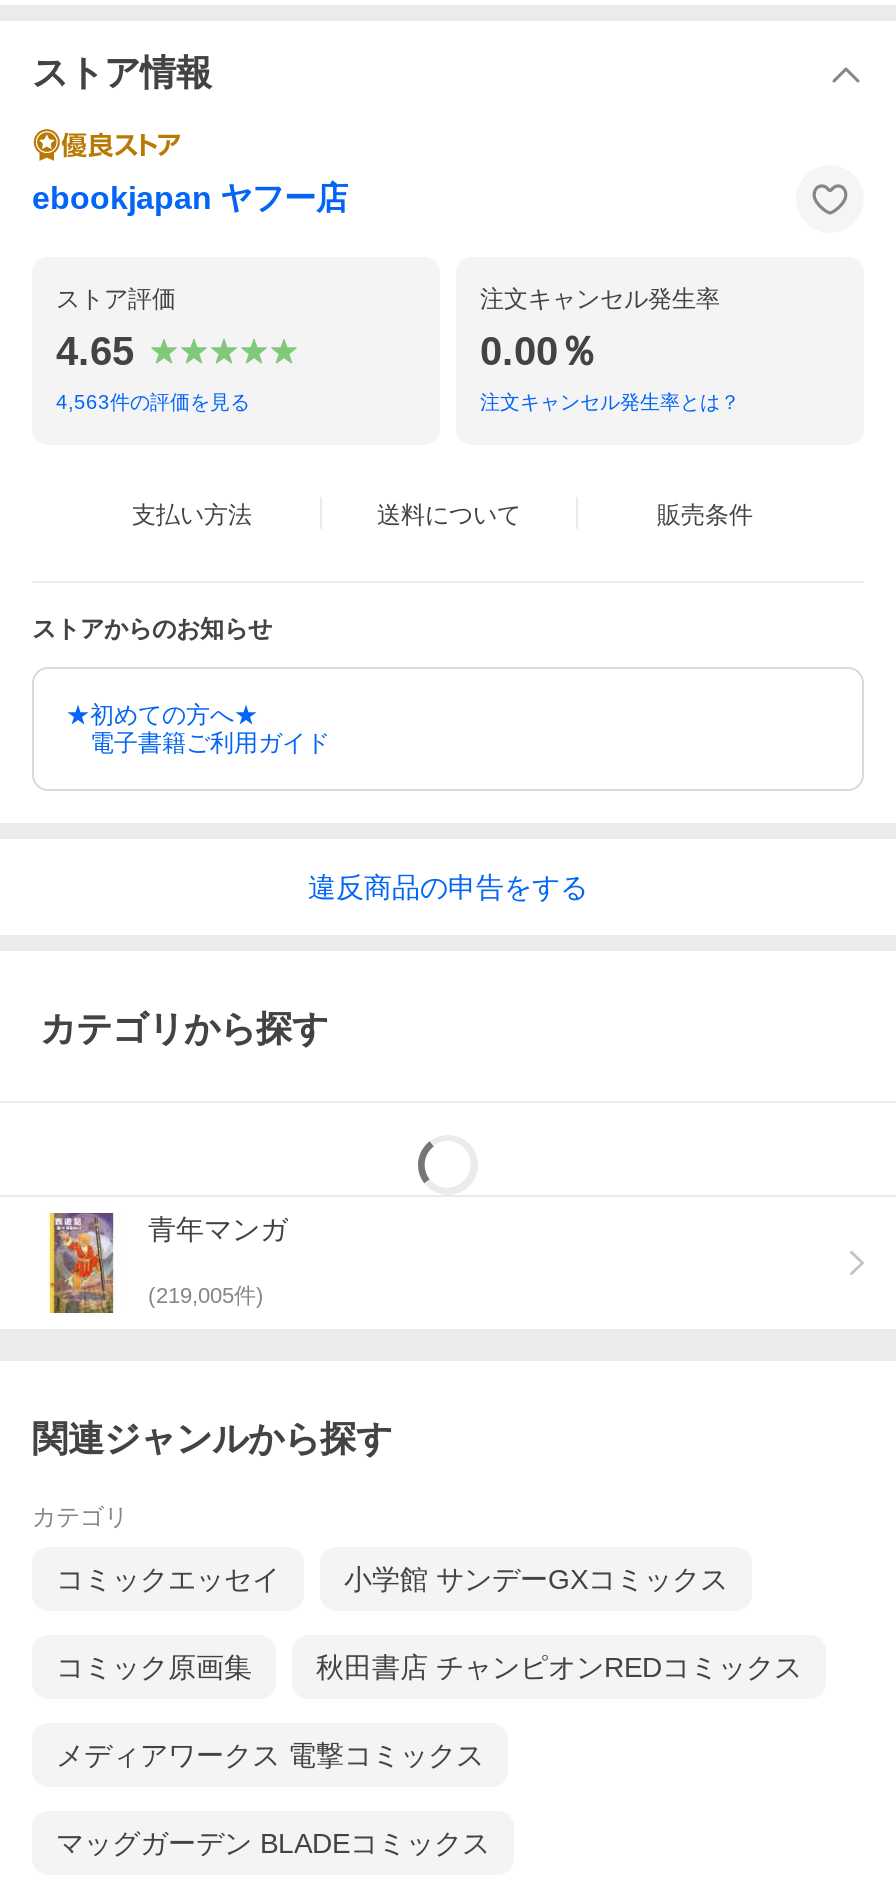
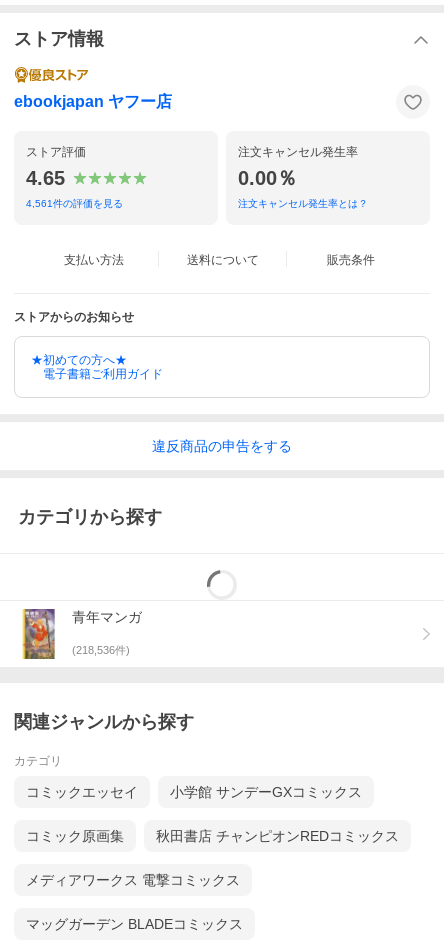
- 4,563件の評価を見る
+ 4,561件の評価を見る

- (219,005件)
+ (218,536件)
